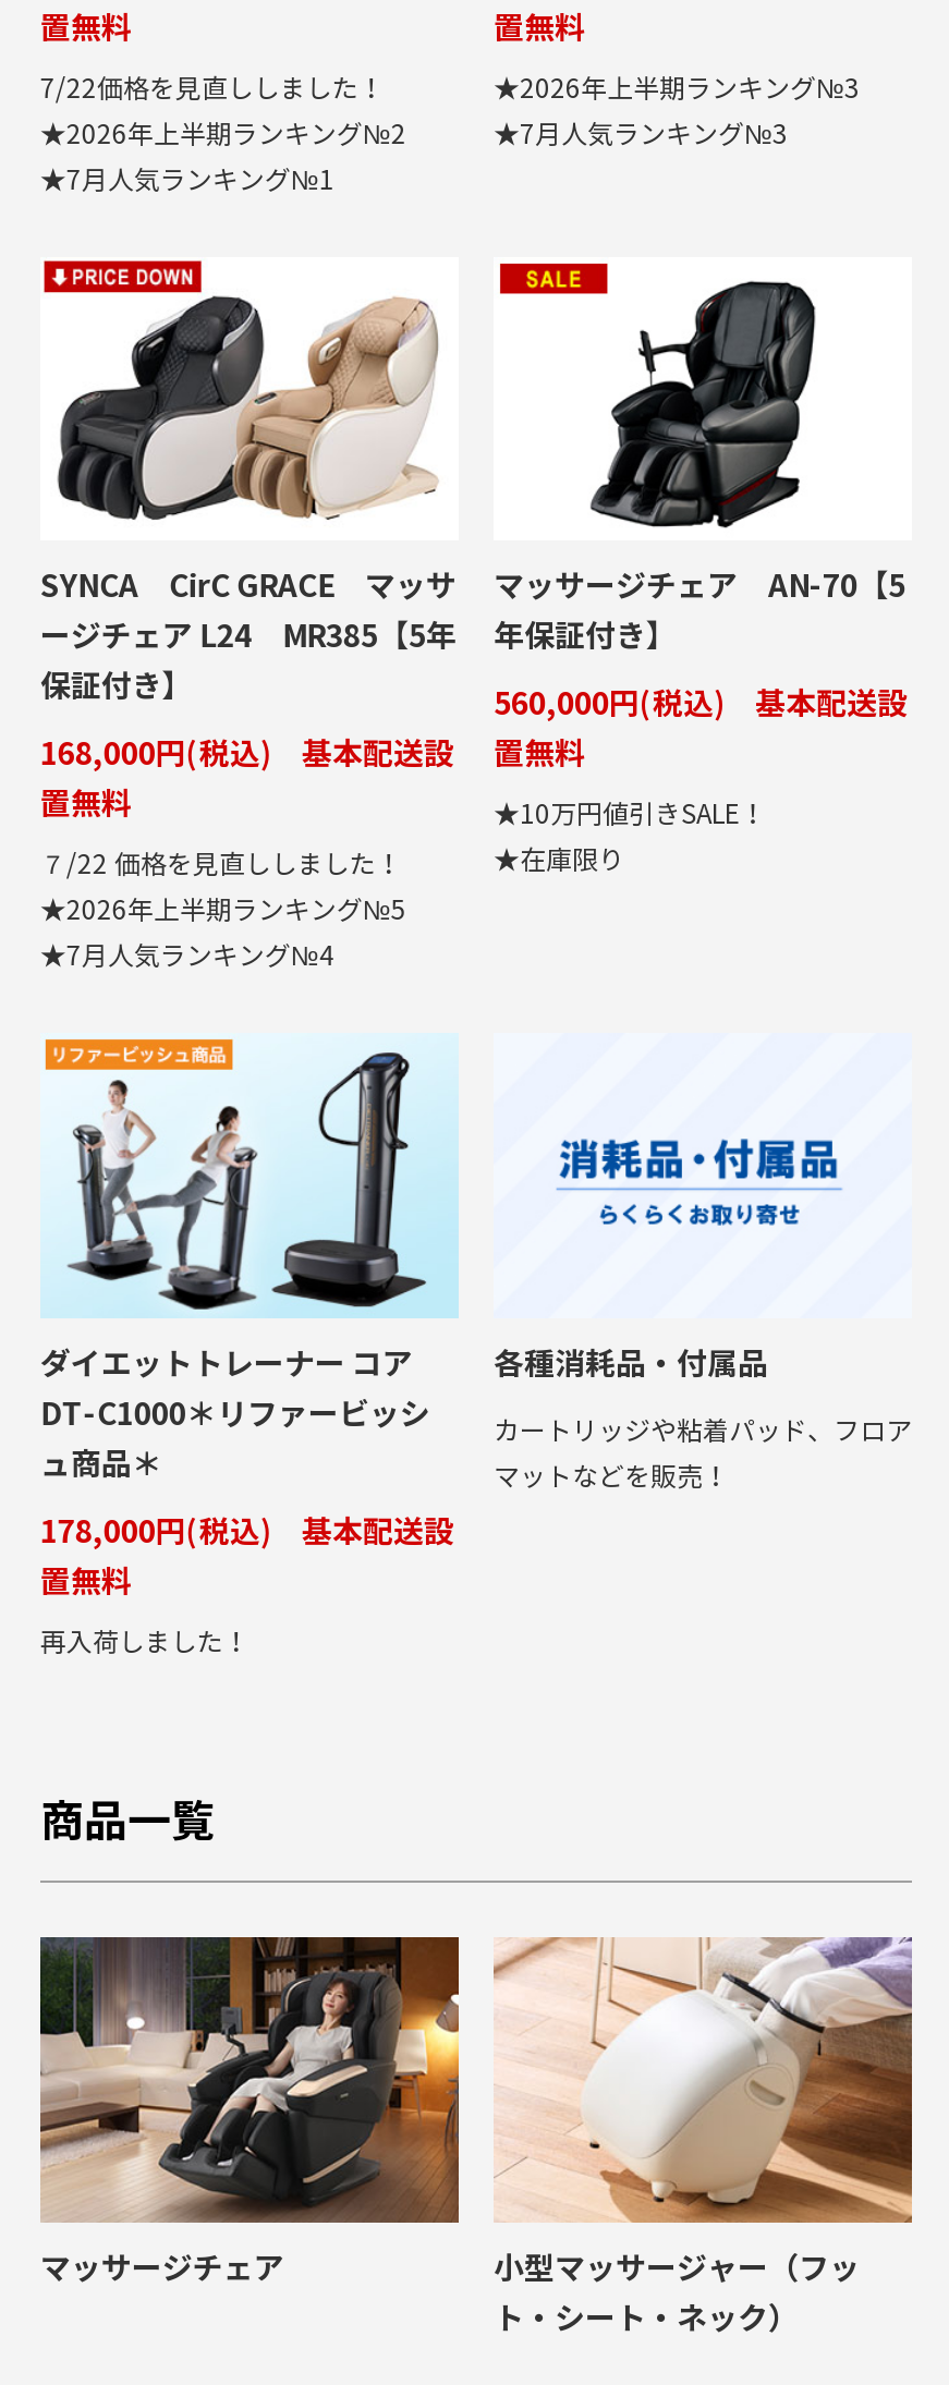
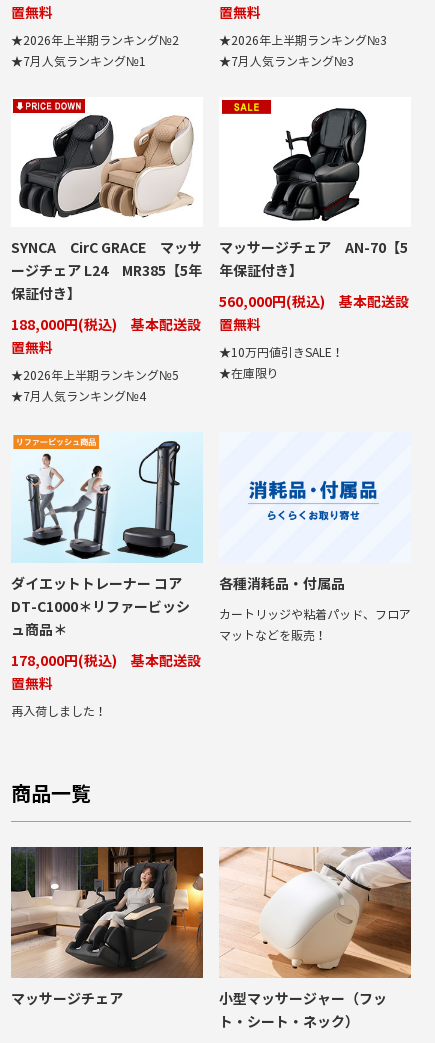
- 7/22価格を見直ししました！

- 168,000円(税込) 基本配送設
+ 188,000円(税込) 基本配送設

- ７/22 価格を見直ししました！
